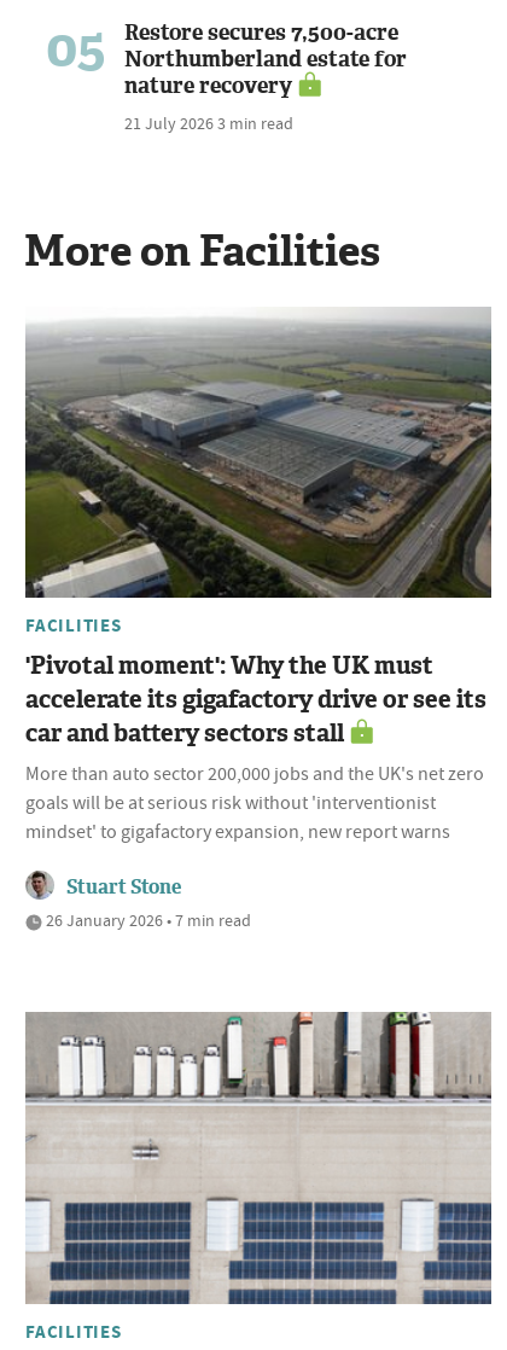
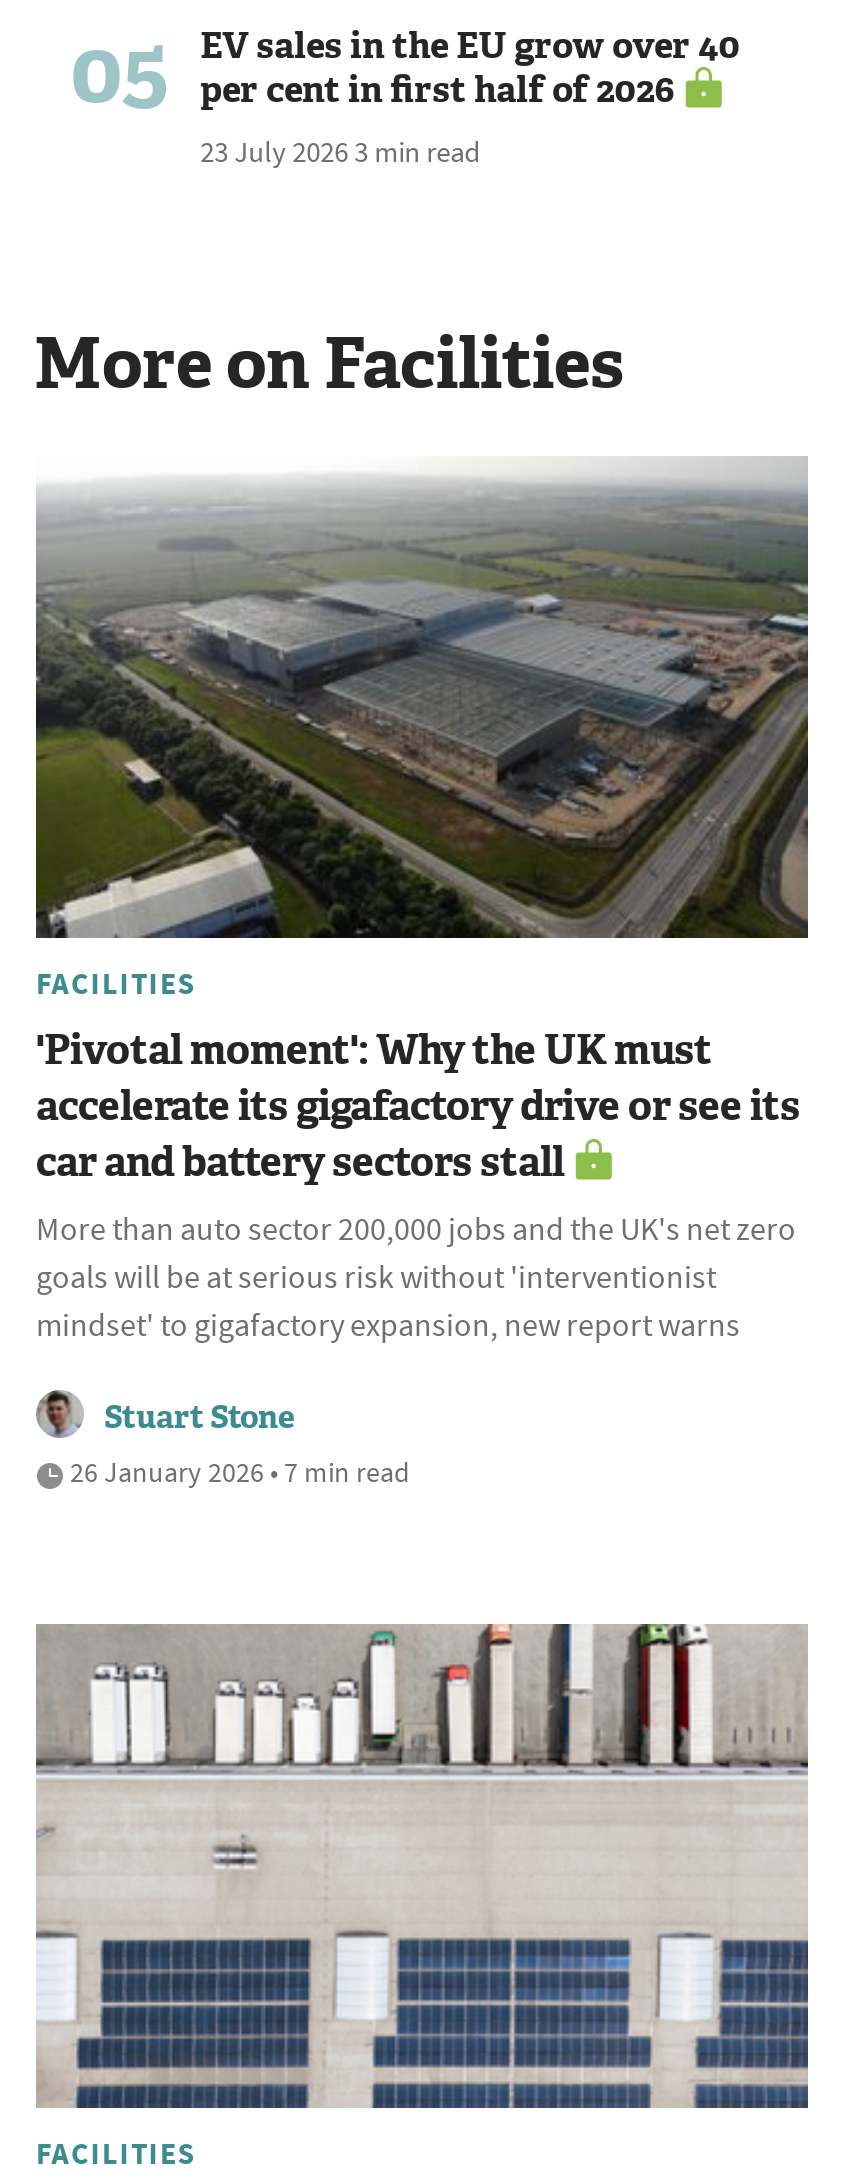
- Restore secures 7,500-acre
- Northumberland estate for
- nature recovery
- 21 July 2026 3 min read
+ EV sales in the EU grow over 40
+ per cent in first half of 2026
+ 23 July 2026 3 min read
